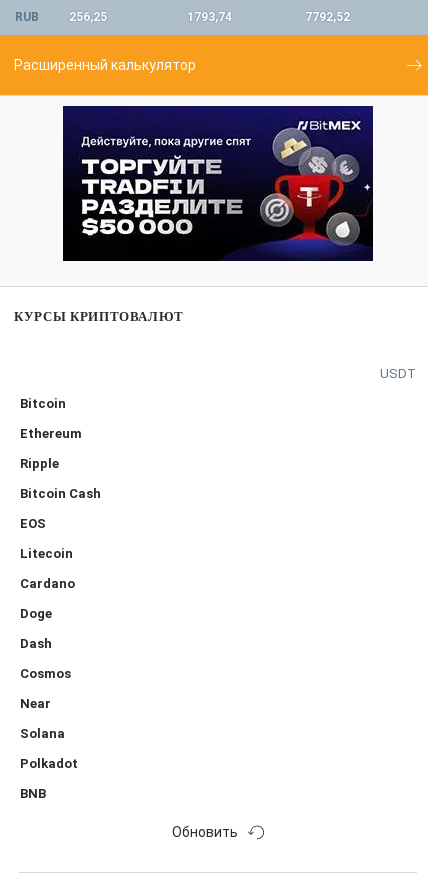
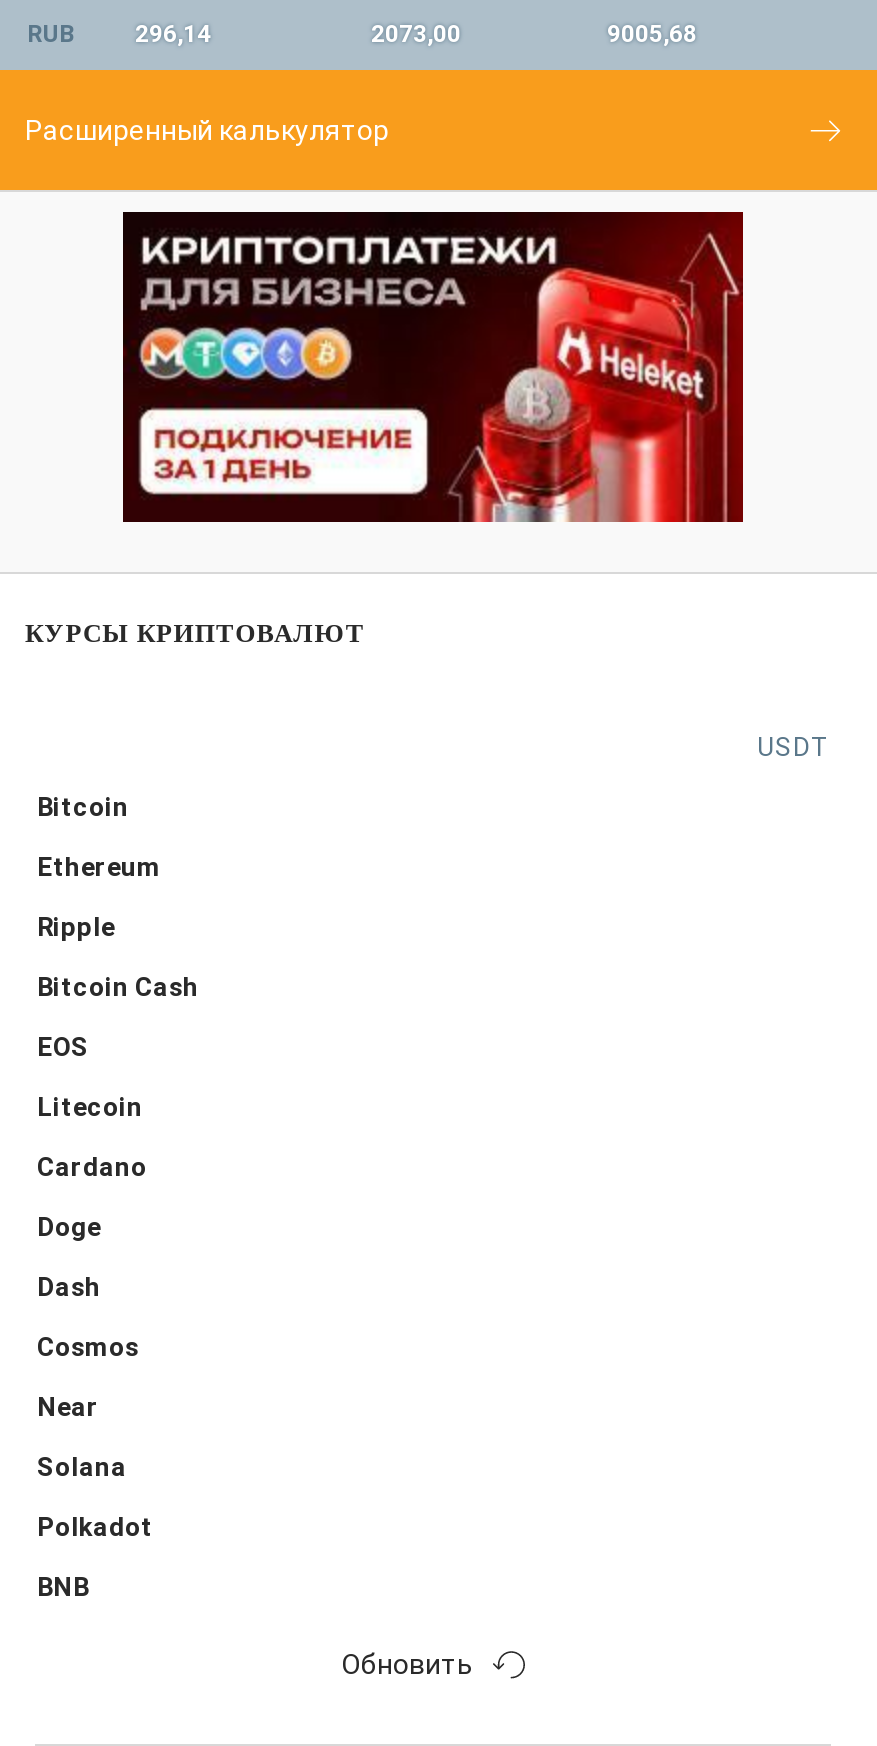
- 256,25
+ 296,14

- 1793,74
+ 2073,00

- 7792,52
+ 9005,68

- [image]
+ [image]
